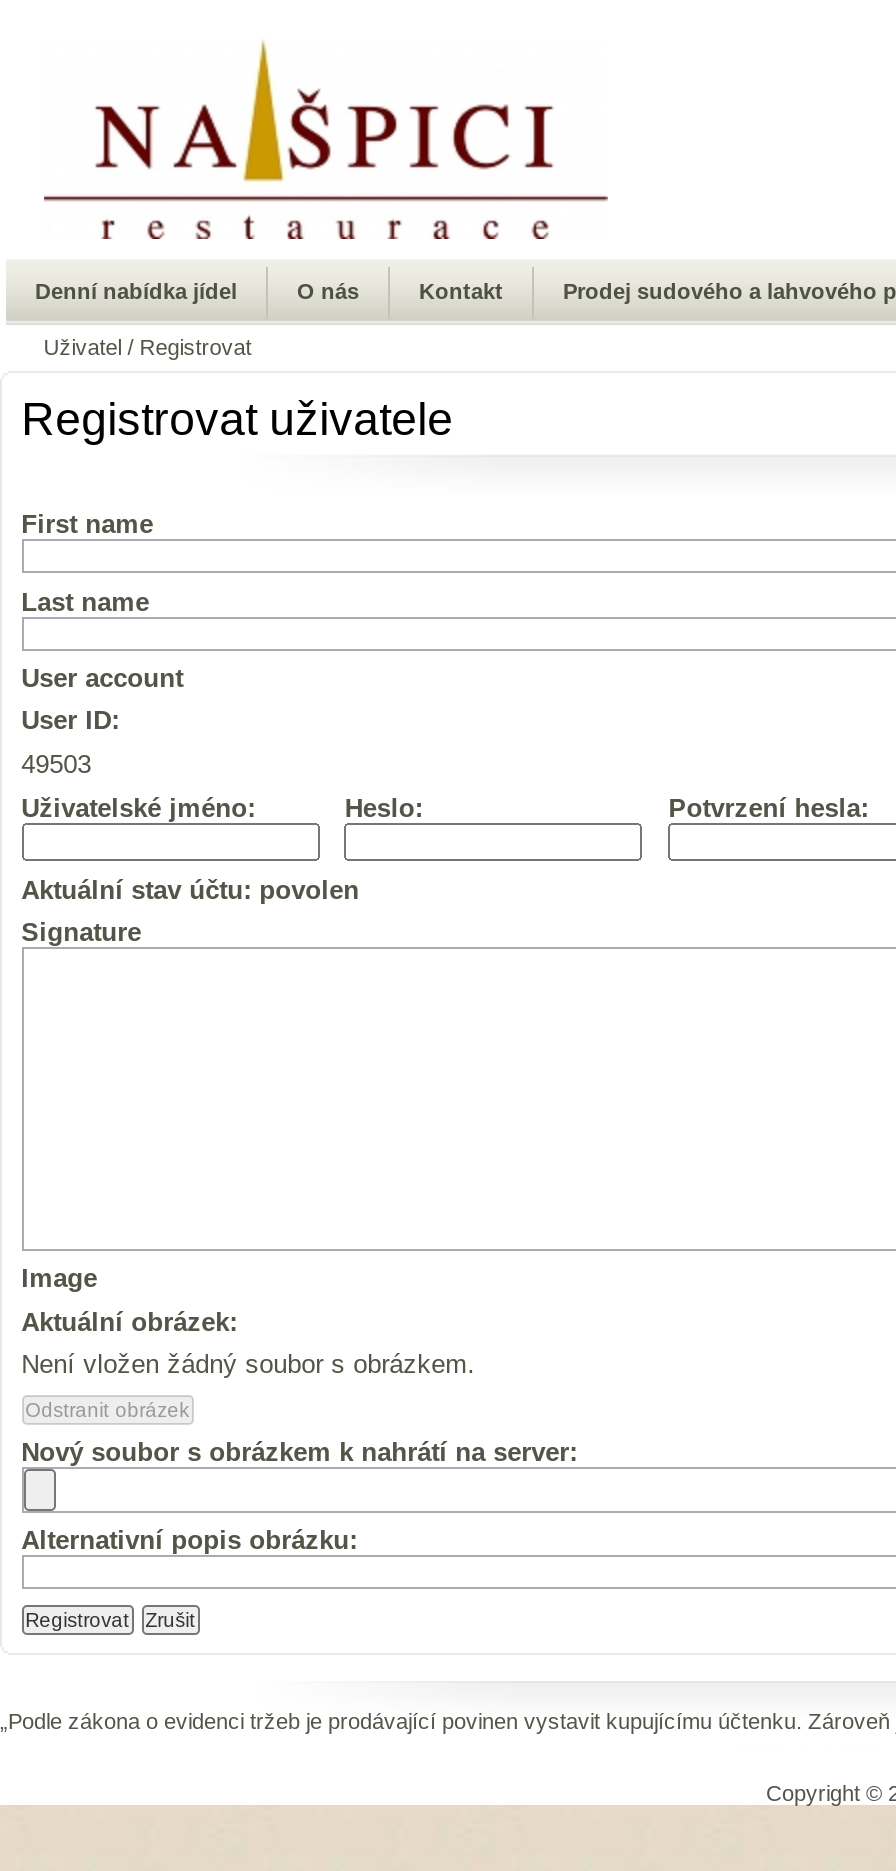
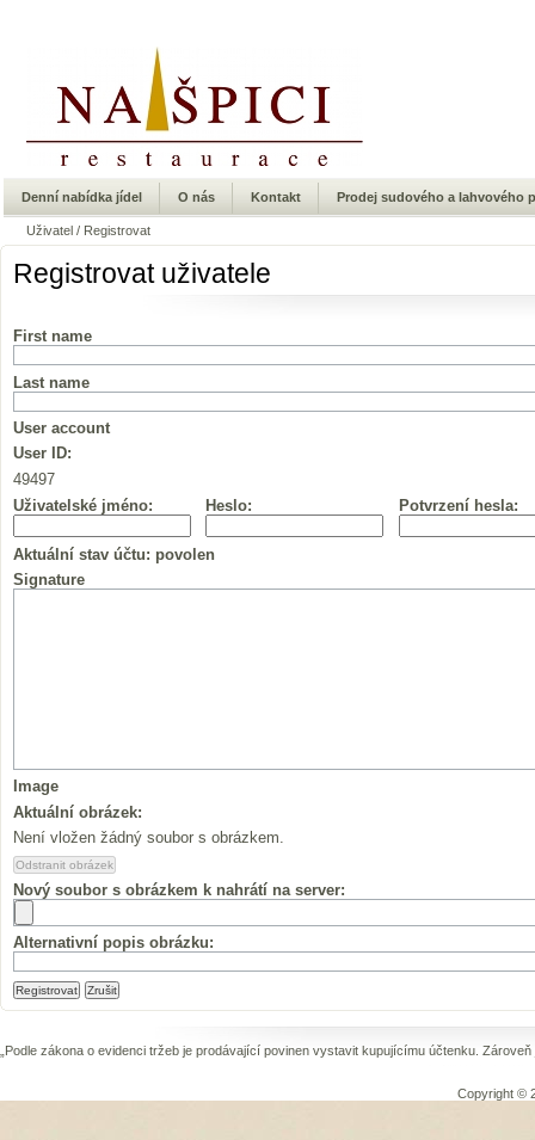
- 49503
+ 49497
